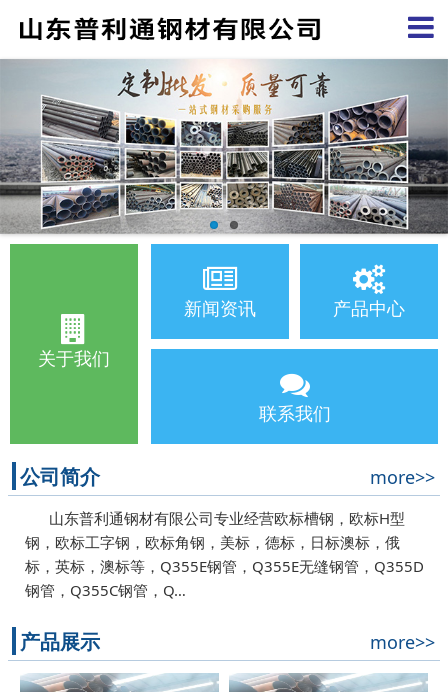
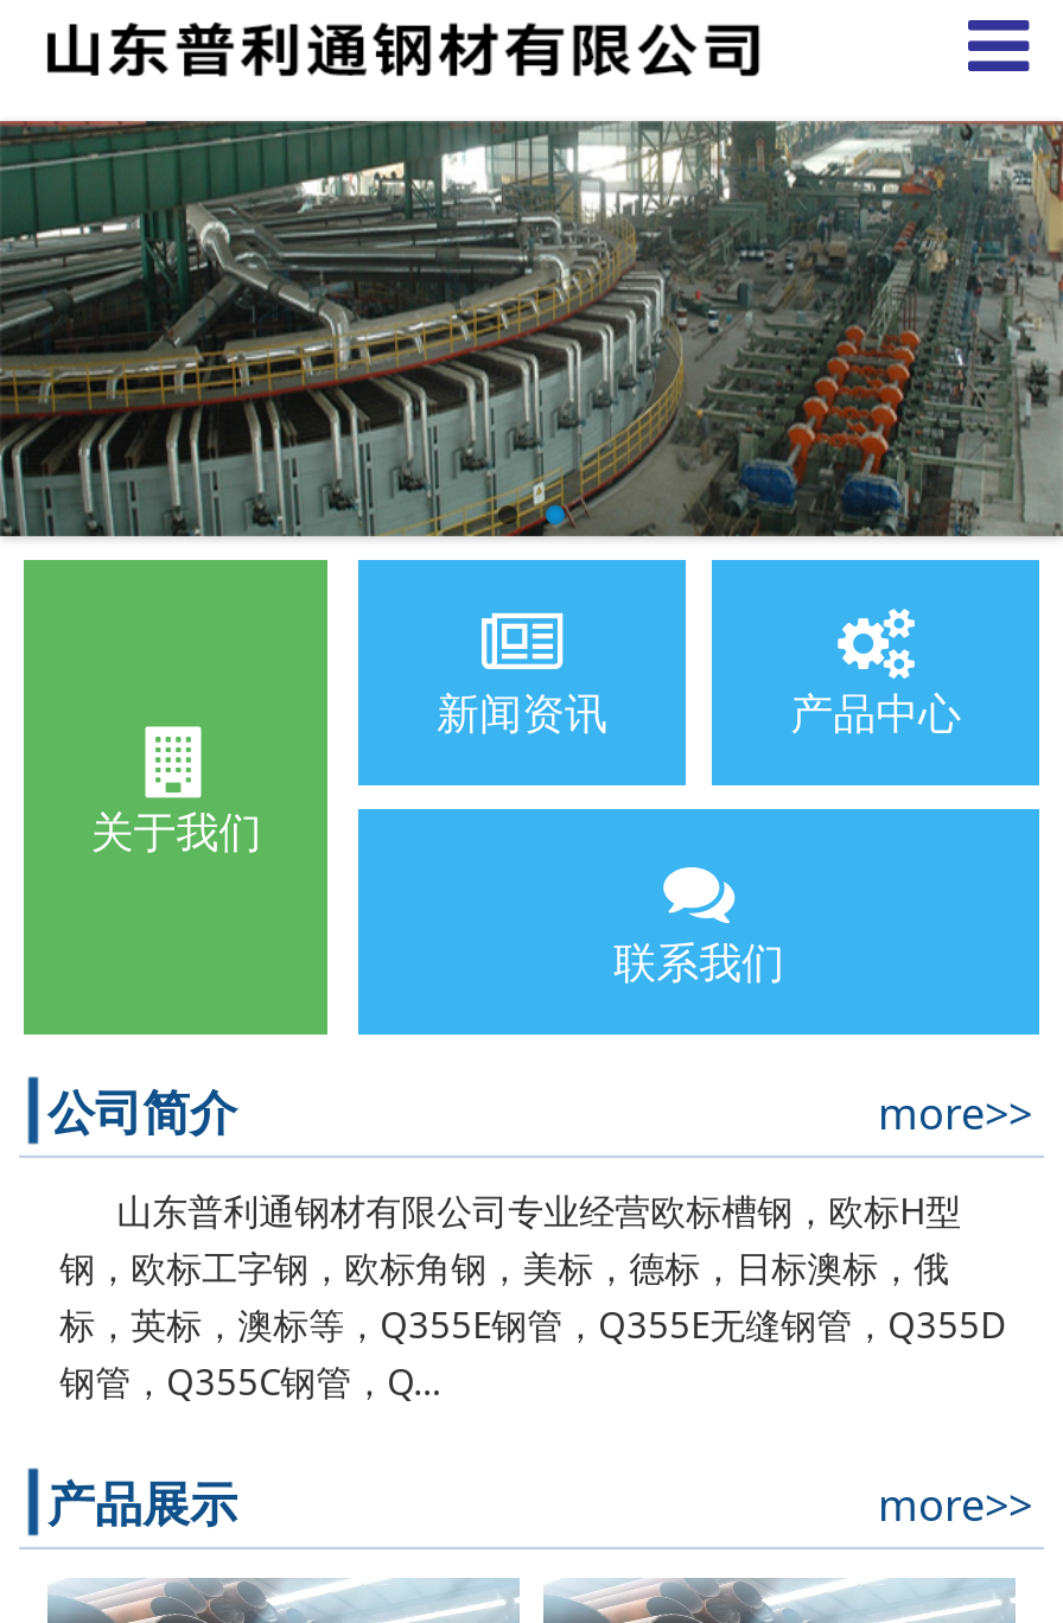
- [image]
+ [image]
